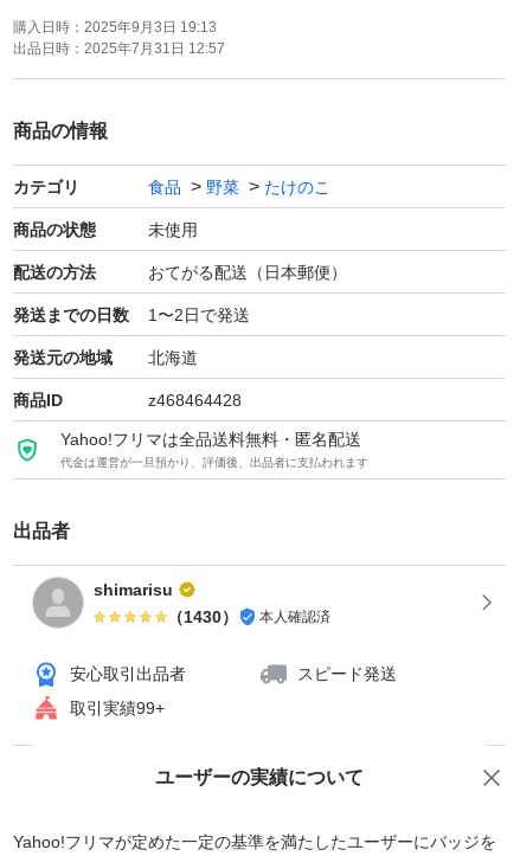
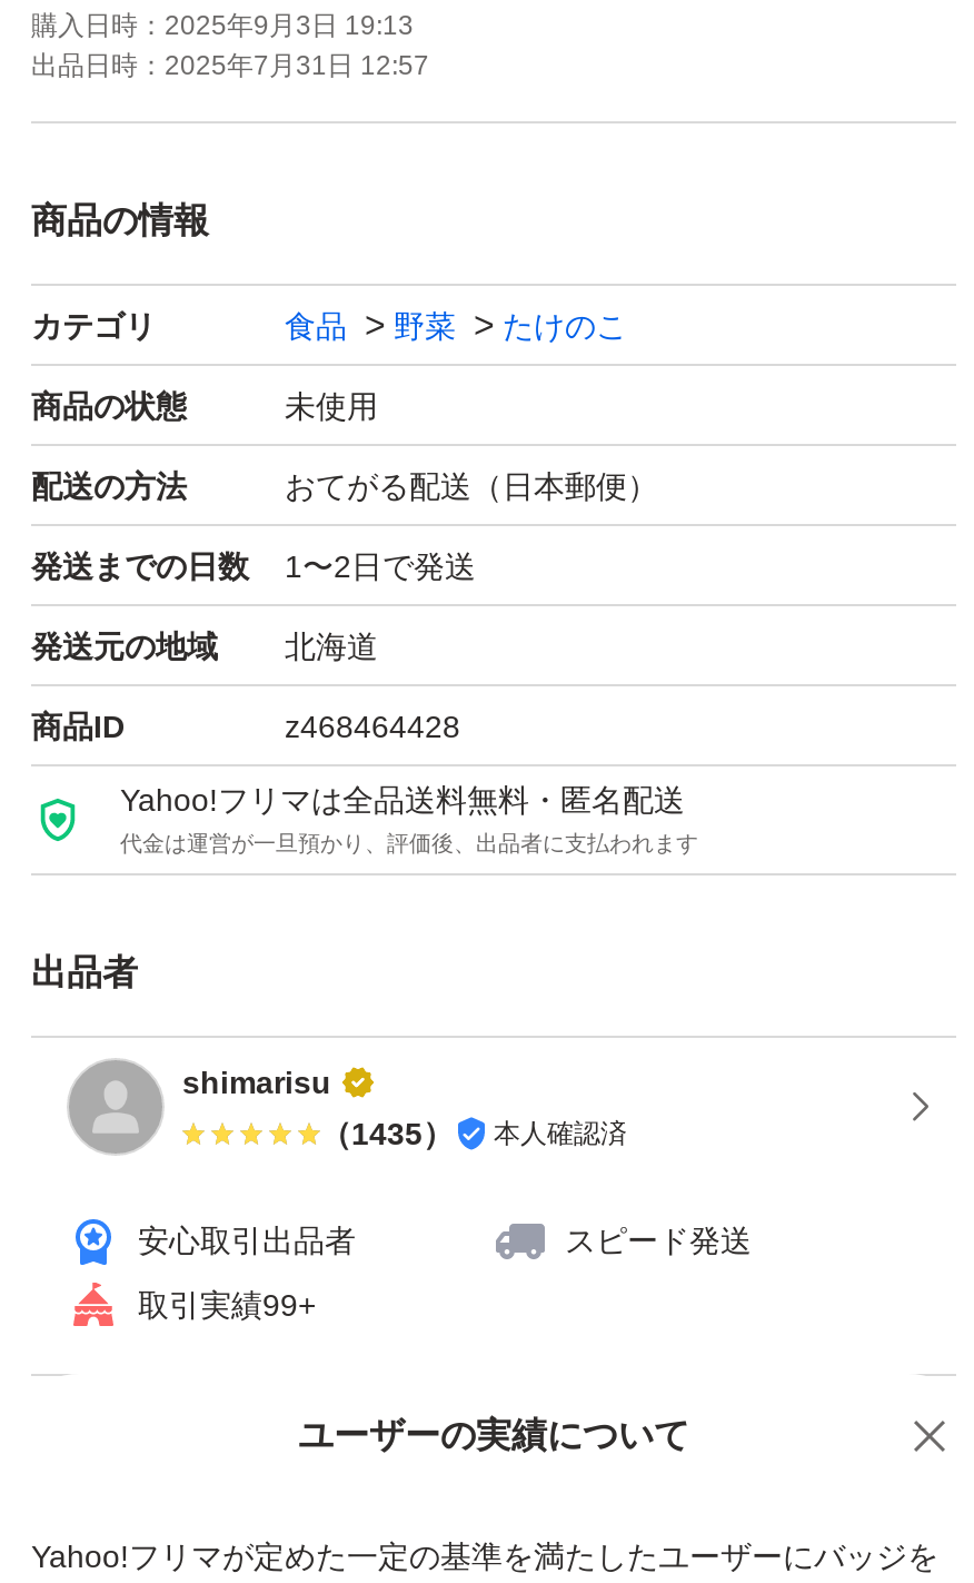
- （1430） 本人確認済
+ （1435） 本人確認済
